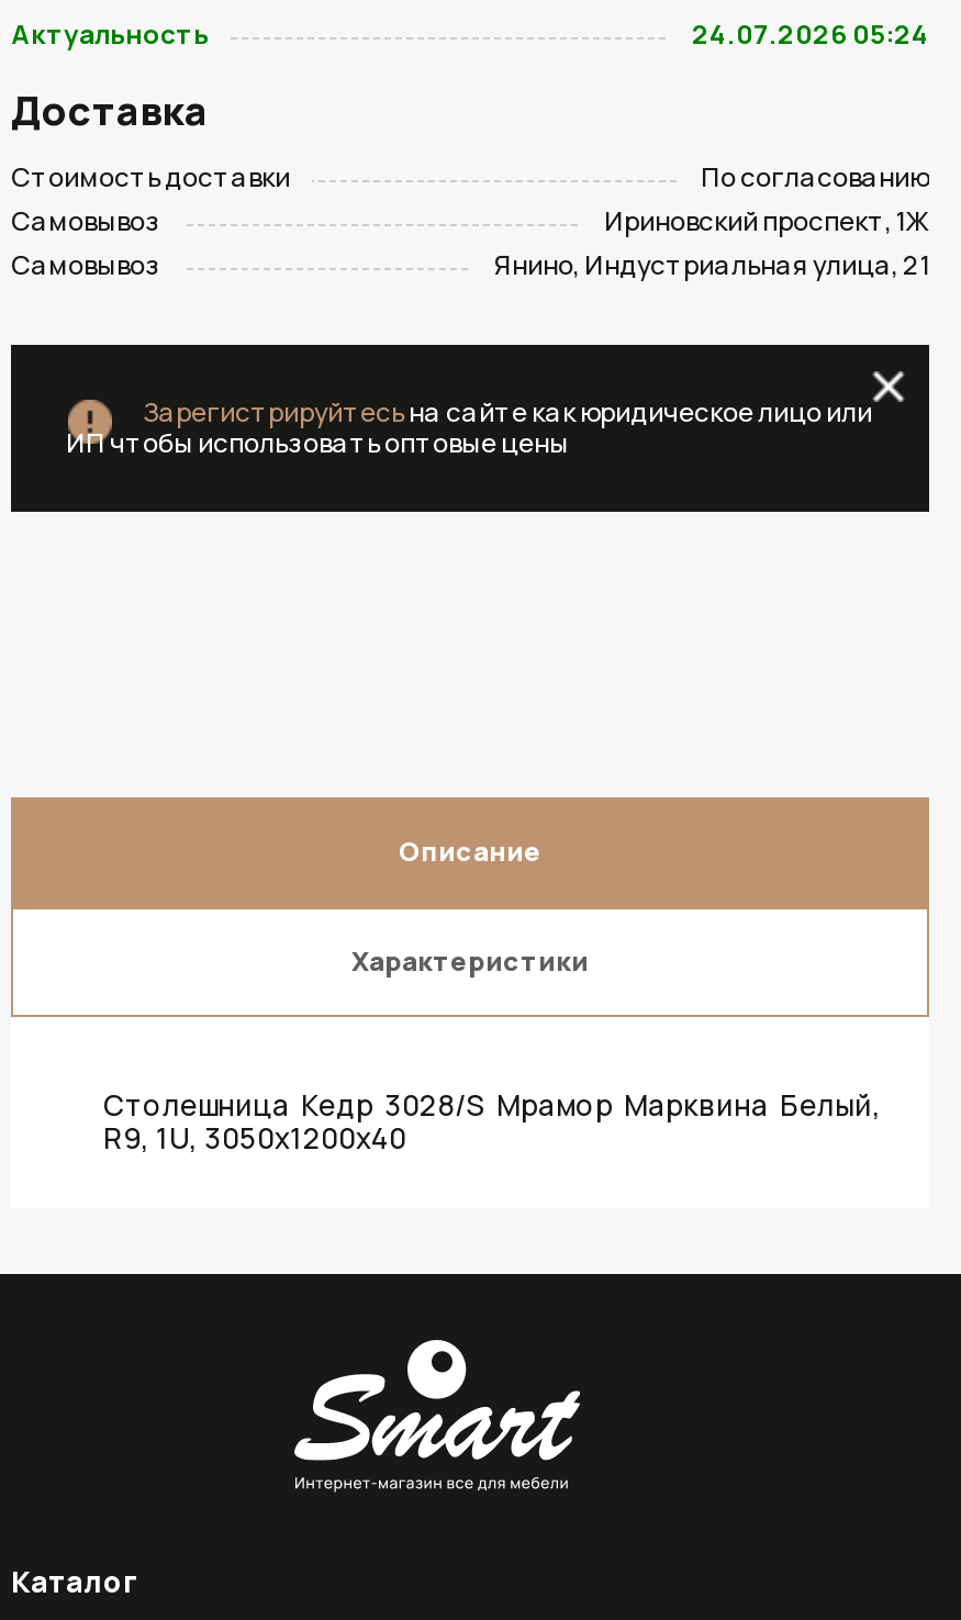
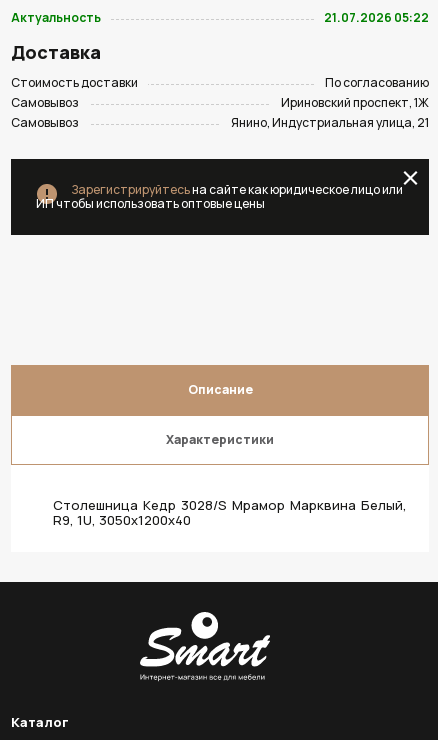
- 24.07.2026 05:24
+ 21.07.2026 05:22
